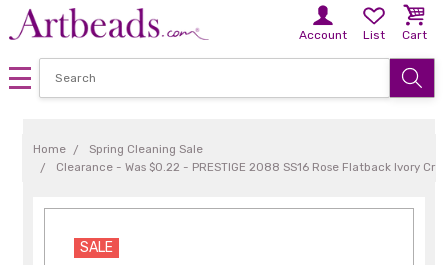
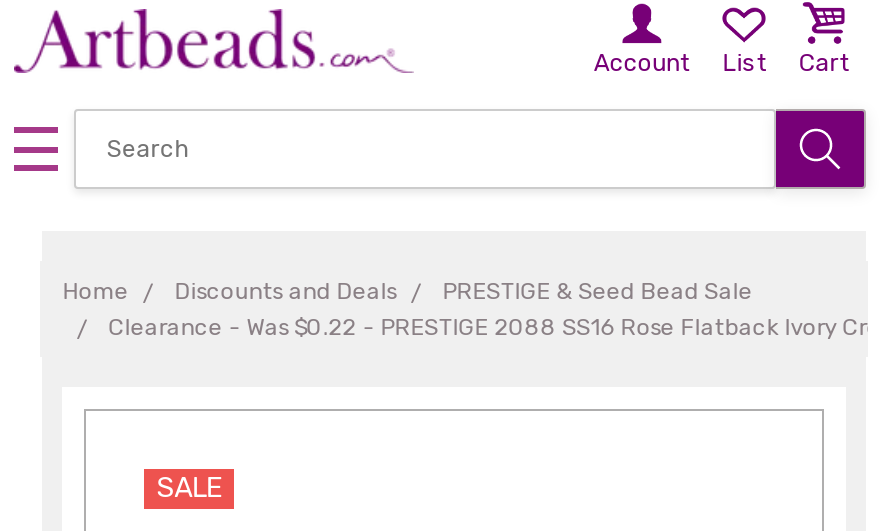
- Spring Cleaning Sale
+ Discounts and Deals
+ PRESTIGE & Seed Bead Sale
